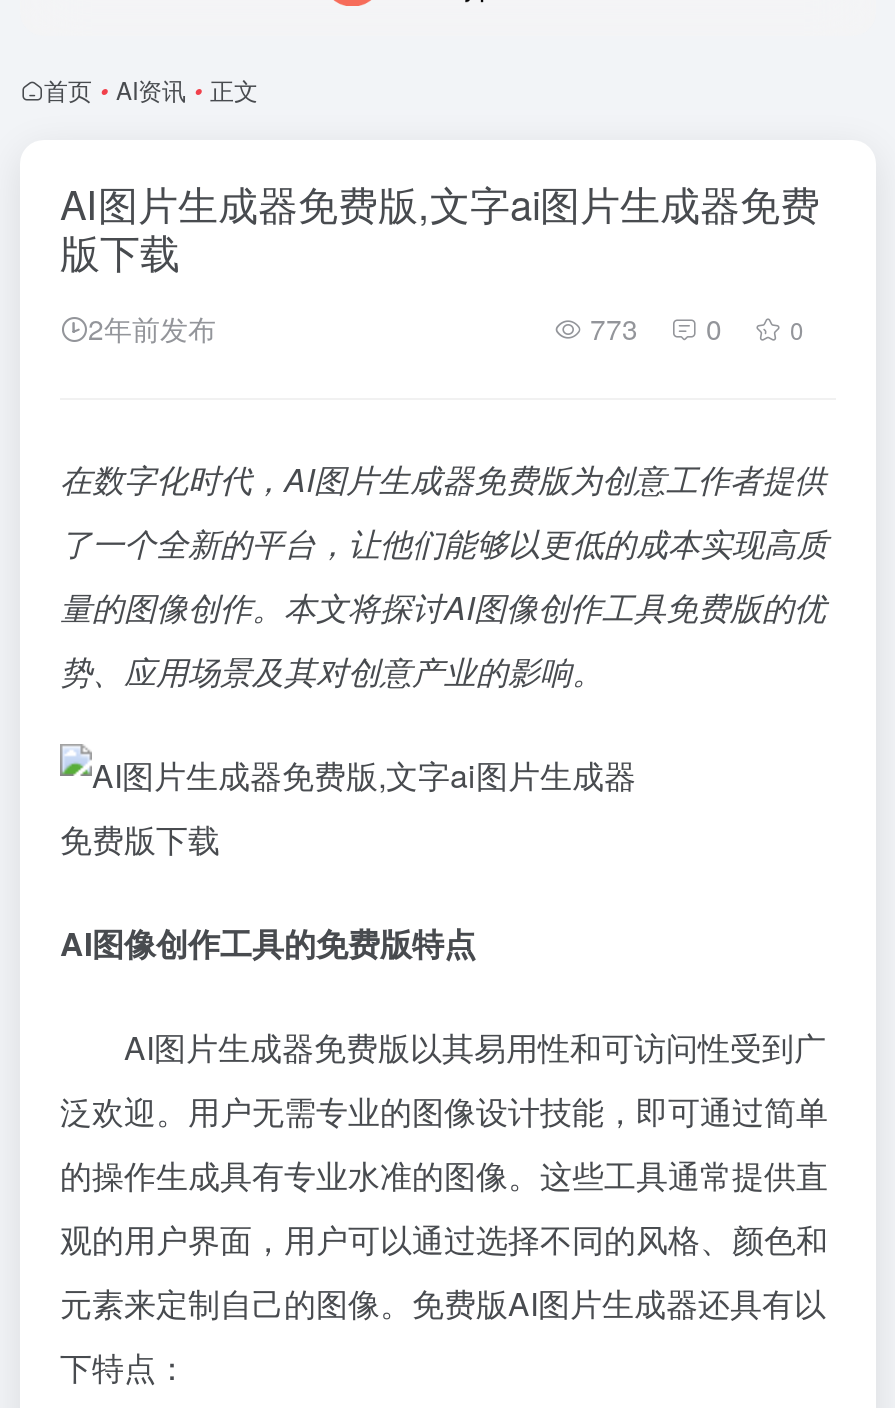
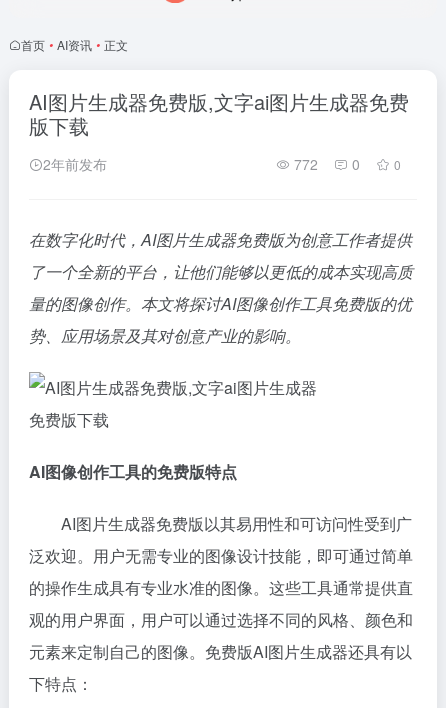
- 773 0 0
+ 772 0 0
